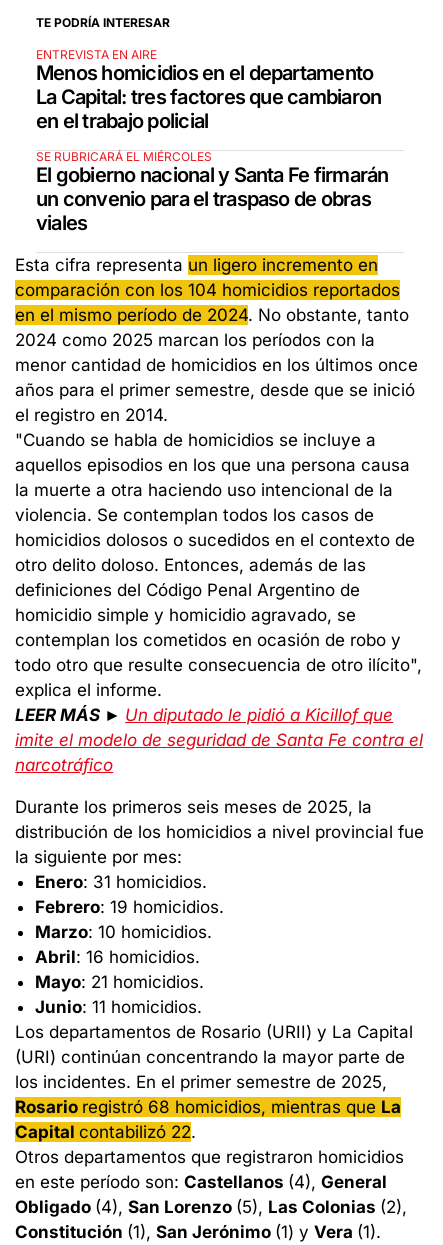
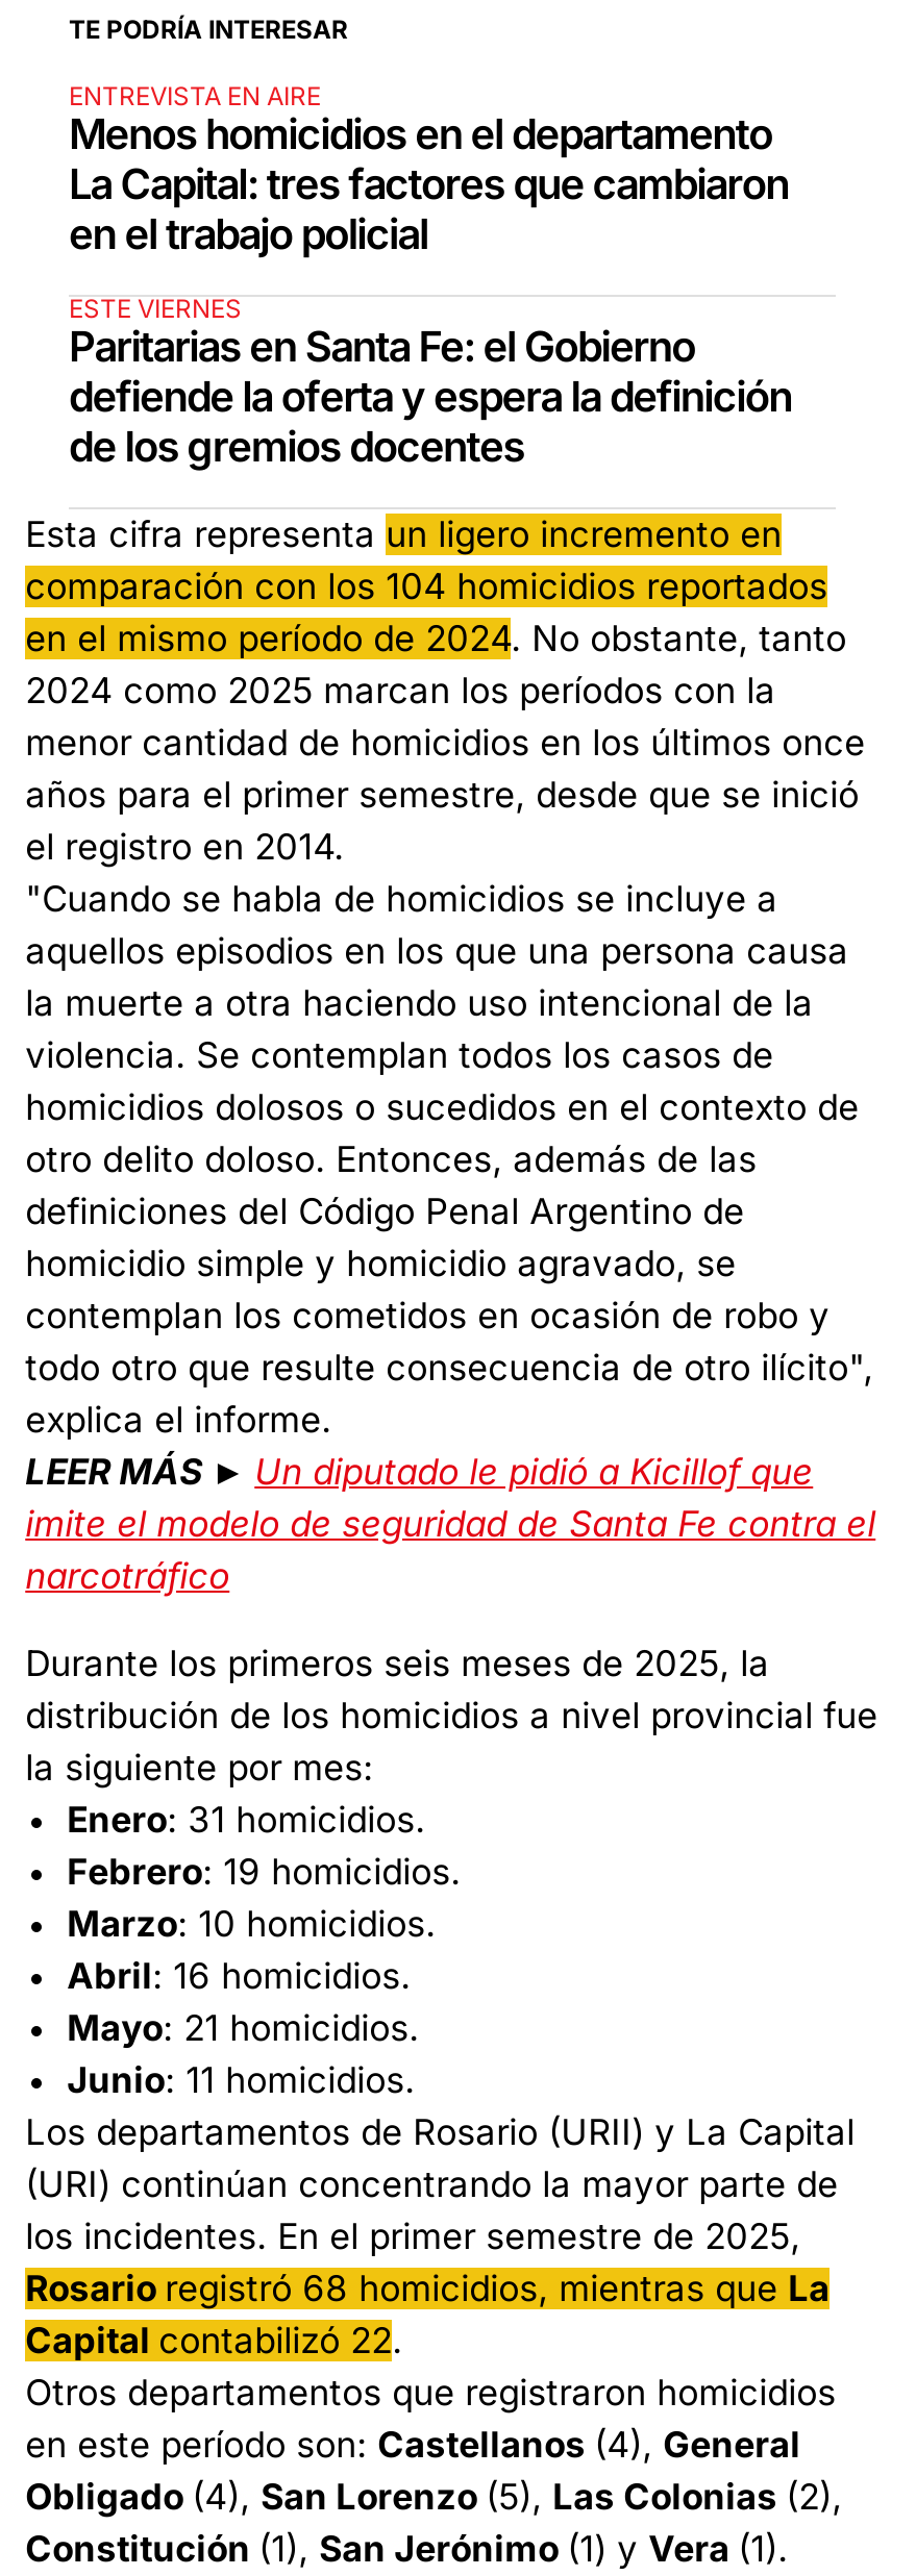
- SE RUBRICARÁ EL MIÉRCOLES
- El gobierno nacional y Santa Fe firmarán
- un convenio para el traspaso de obras
- viales
+ ESTE VIERNES
+ Paritarias en Santa Fe: el Gobierno
+ defiende la oferta y espera la definición
+ de los gremios docentes
